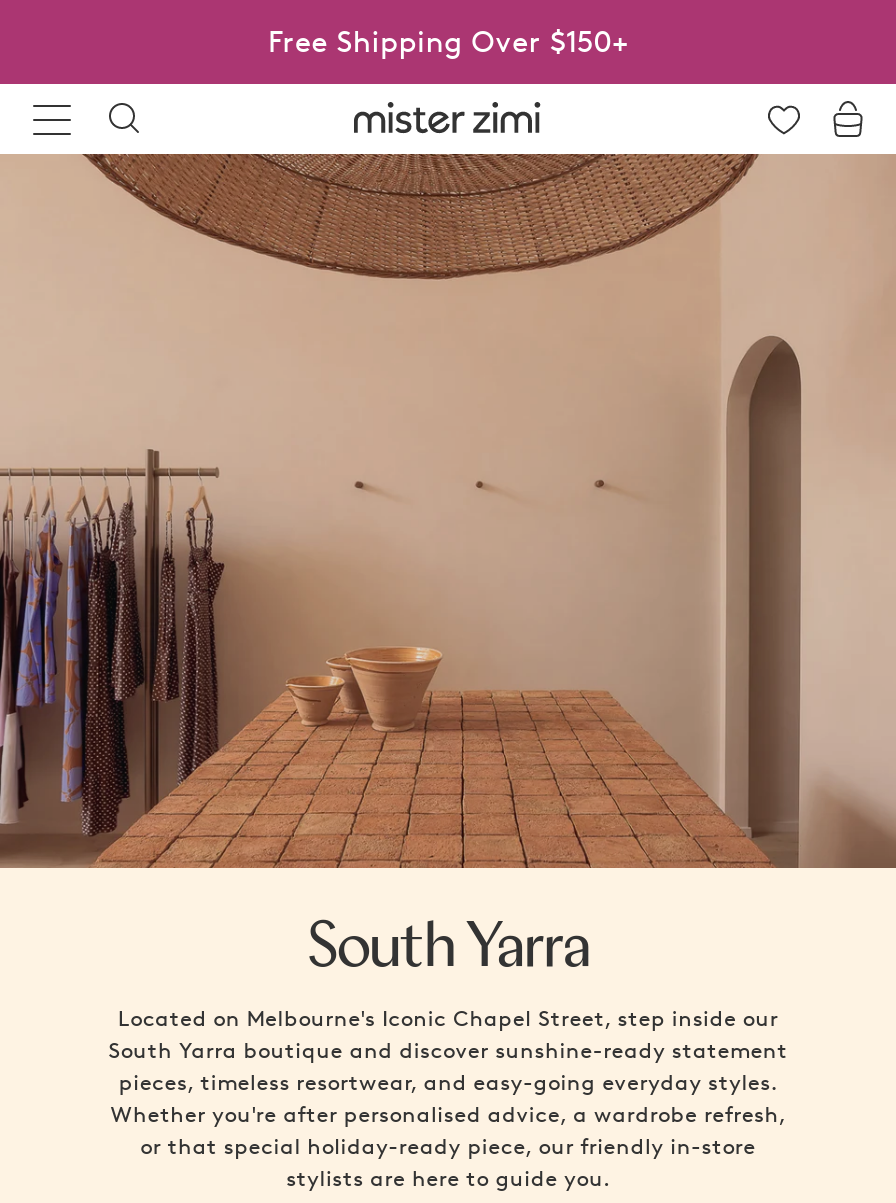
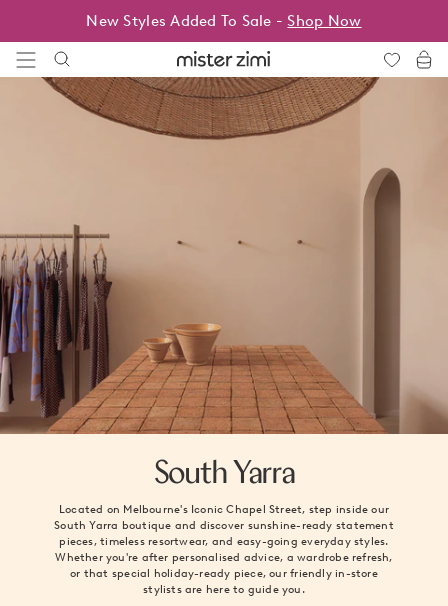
- Free Shipping Over $150+
+ New Styles Added To Sale - Shop Now
